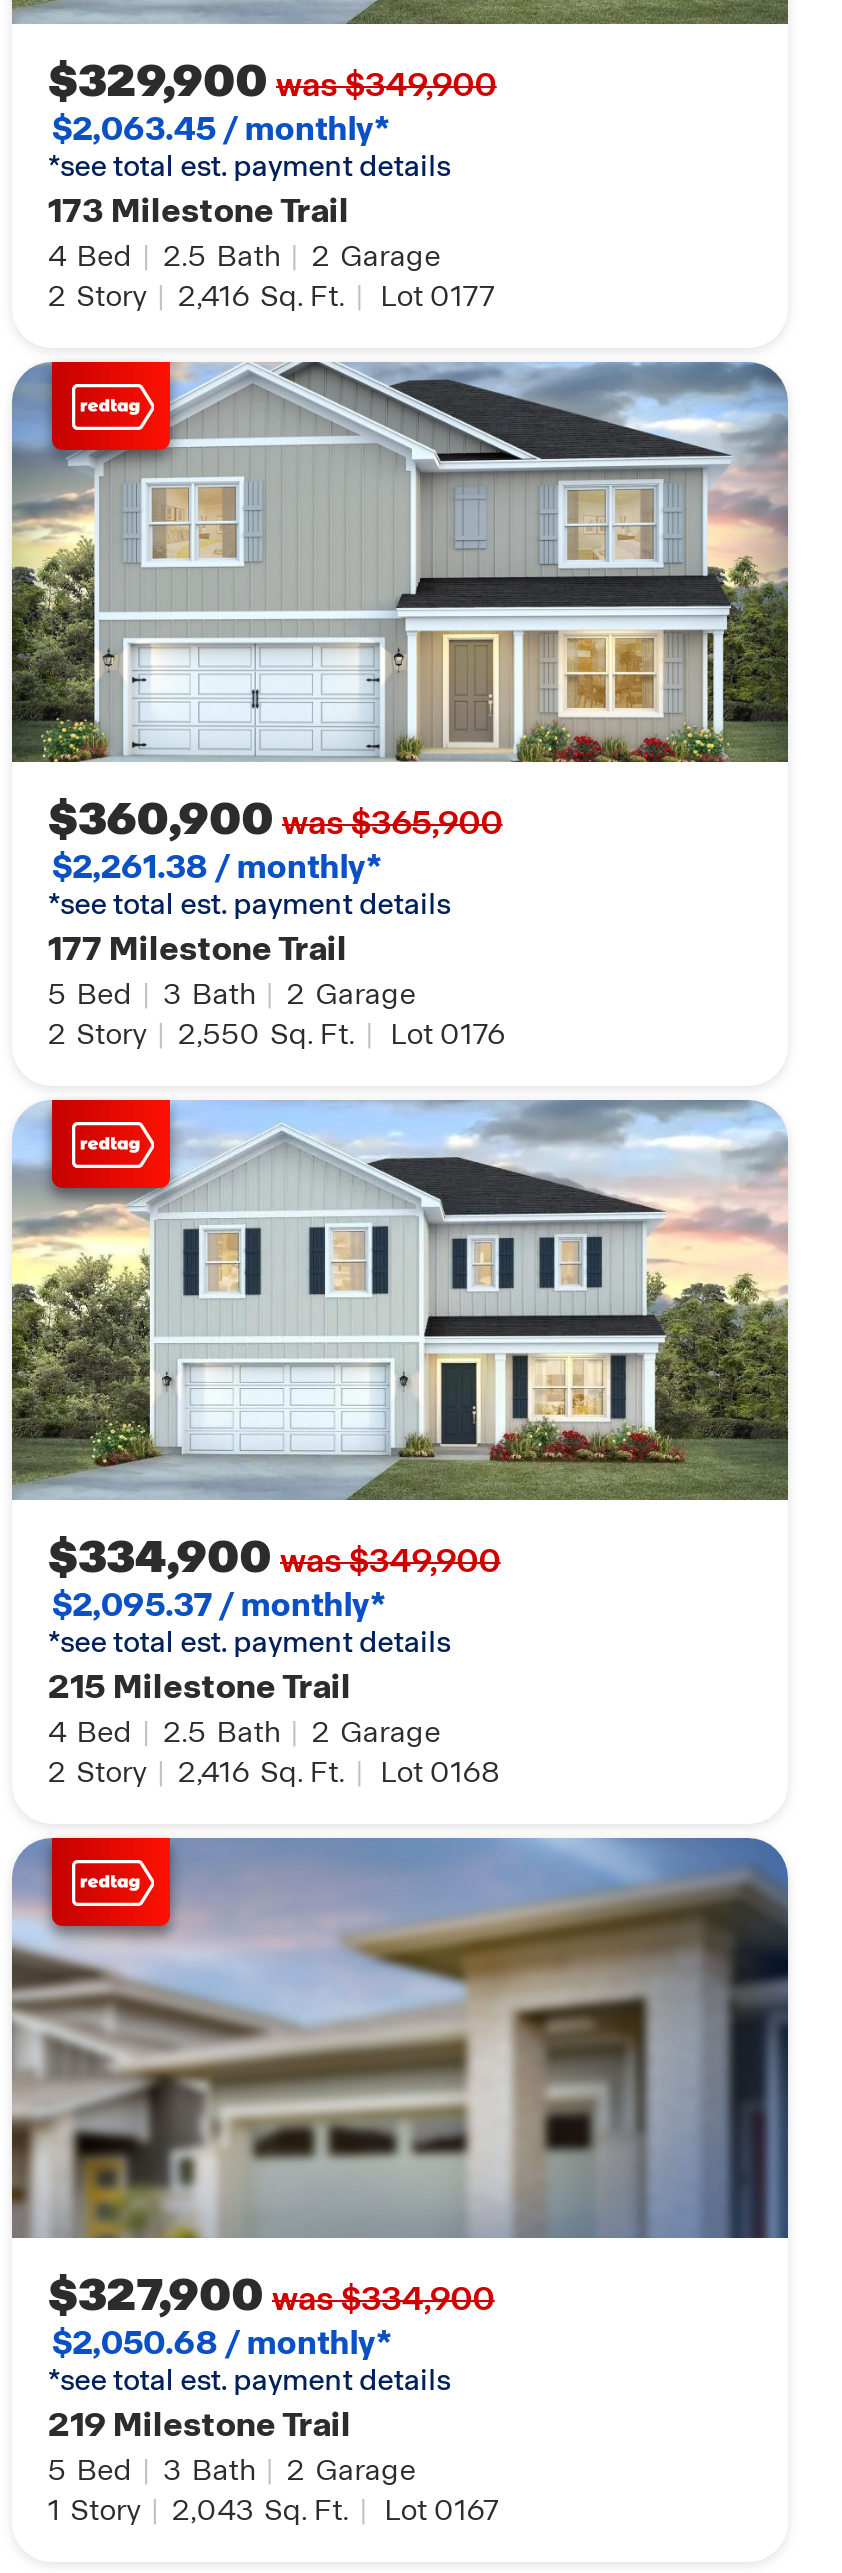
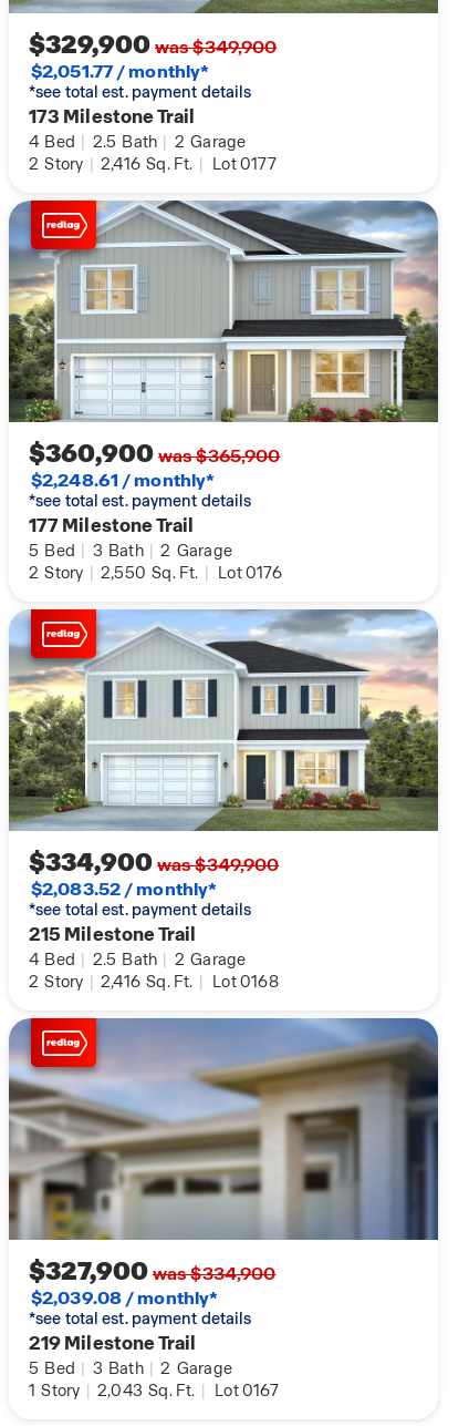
- $2,063.45 / monthly*
+ $2,051.77 / monthly*

- $2,261.38 / monthly*
+ $2,248.61 / monthly*

- $2,095.37 / monthly*
+ $2,083.52 / monthly*

- $2,050.68 / monthly*
+ $2,039.08 / monthly*
